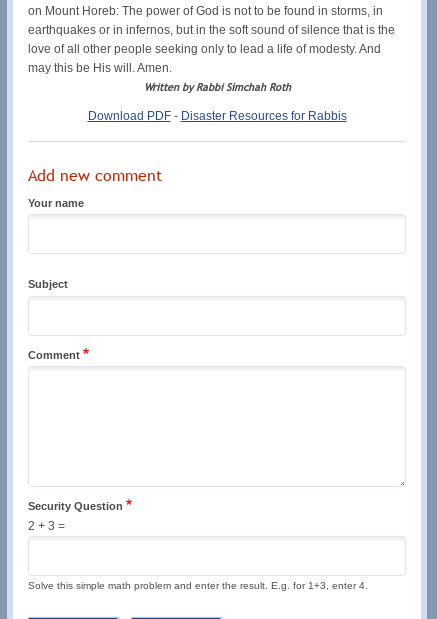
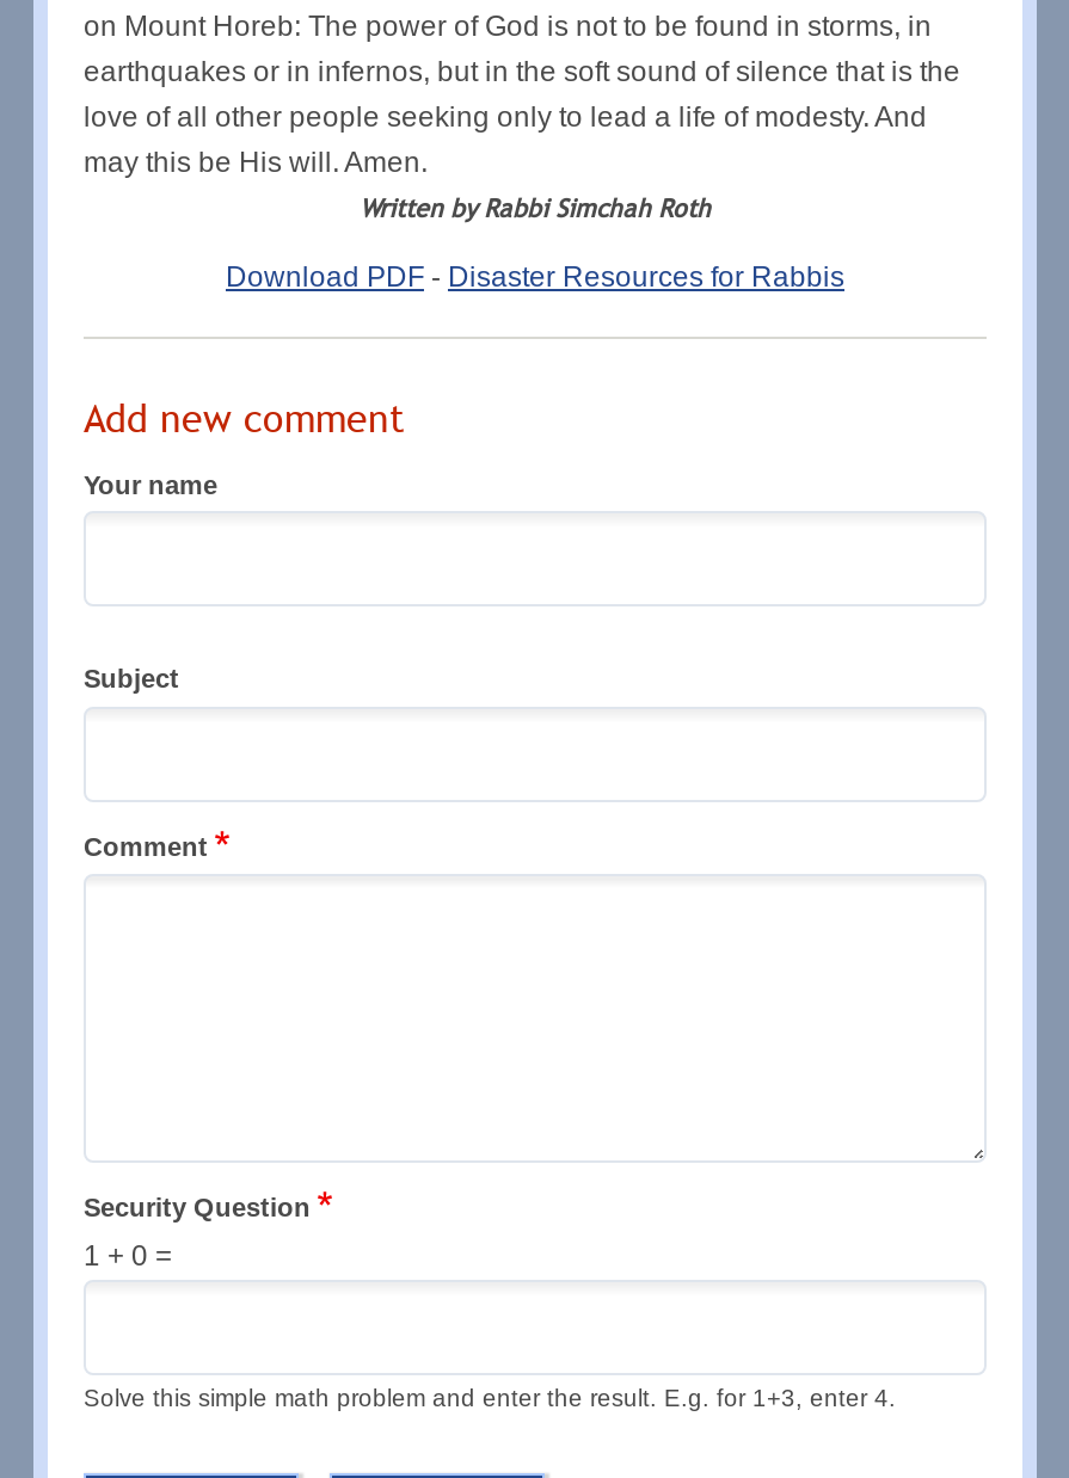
- 2 + 3 =
+ 1 + 0 =
